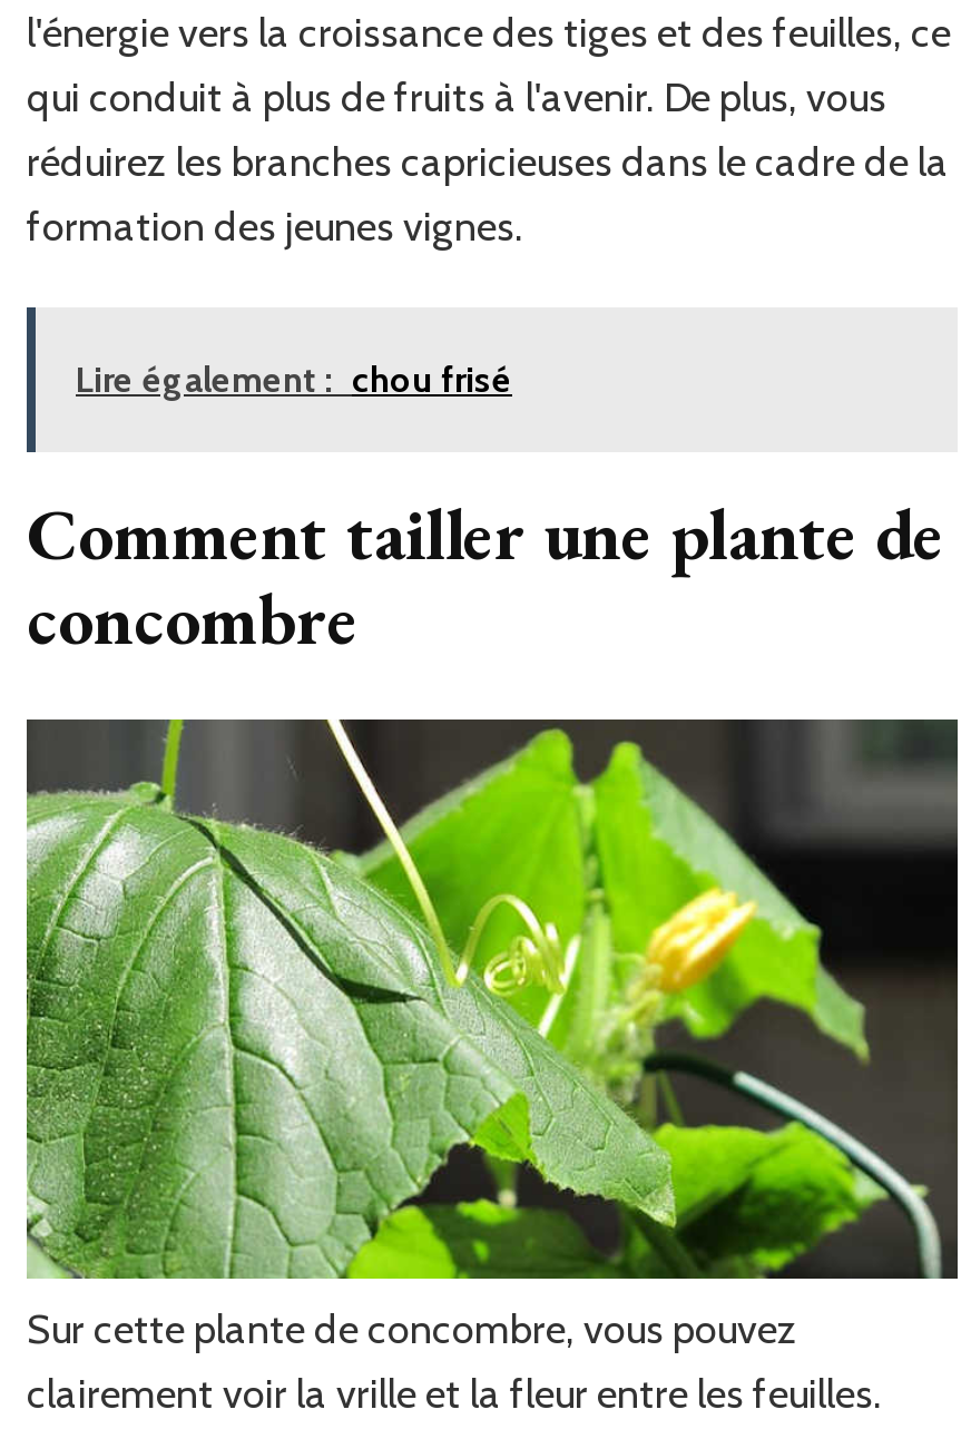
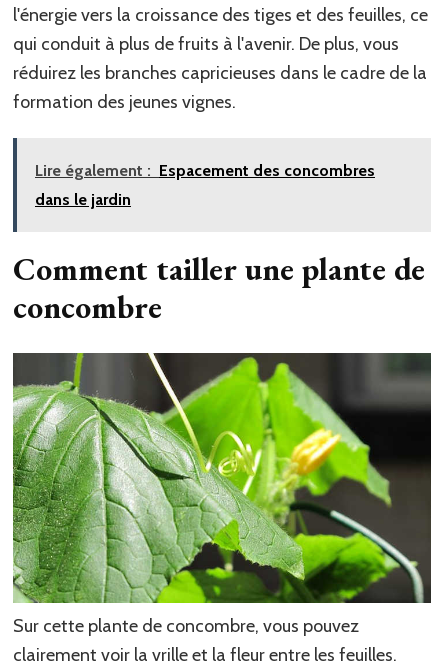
- Lire également : chou frisé
+ Lire également : Espacement des concombres
+ dans le jardin
